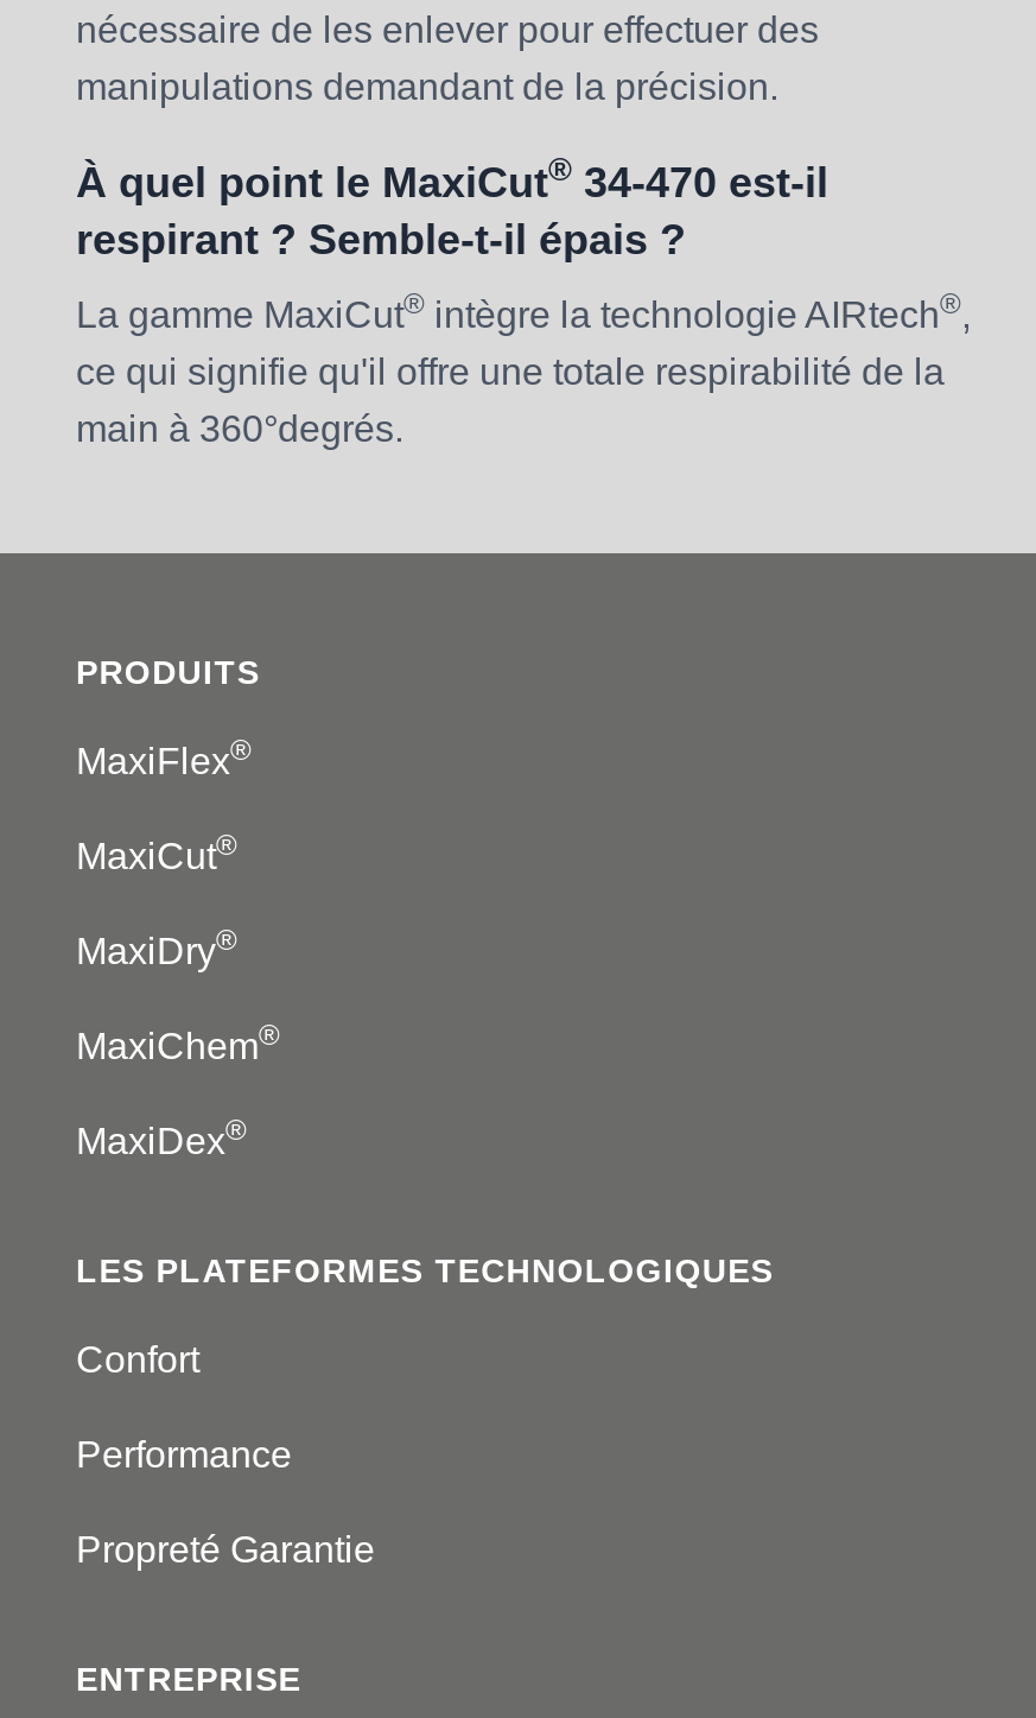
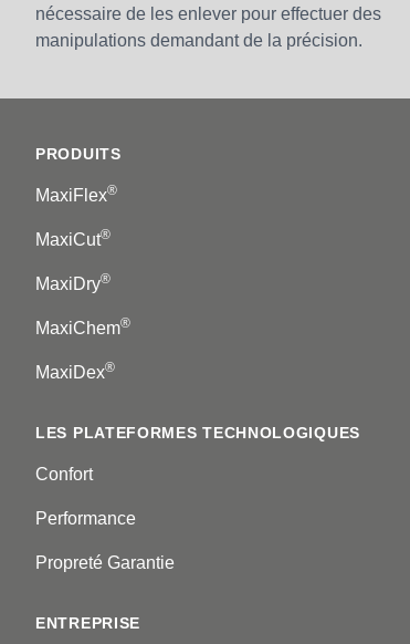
- À quel point le MaxiCut® 34-470 est-il
- respirant ? Semble-t-il épais ?
- La gamme MaxiCut® intègre la technologie AIRtech®,
- ce qui signifie qu'il offre une totale respirabilité de la
- main à 360°degrés.
